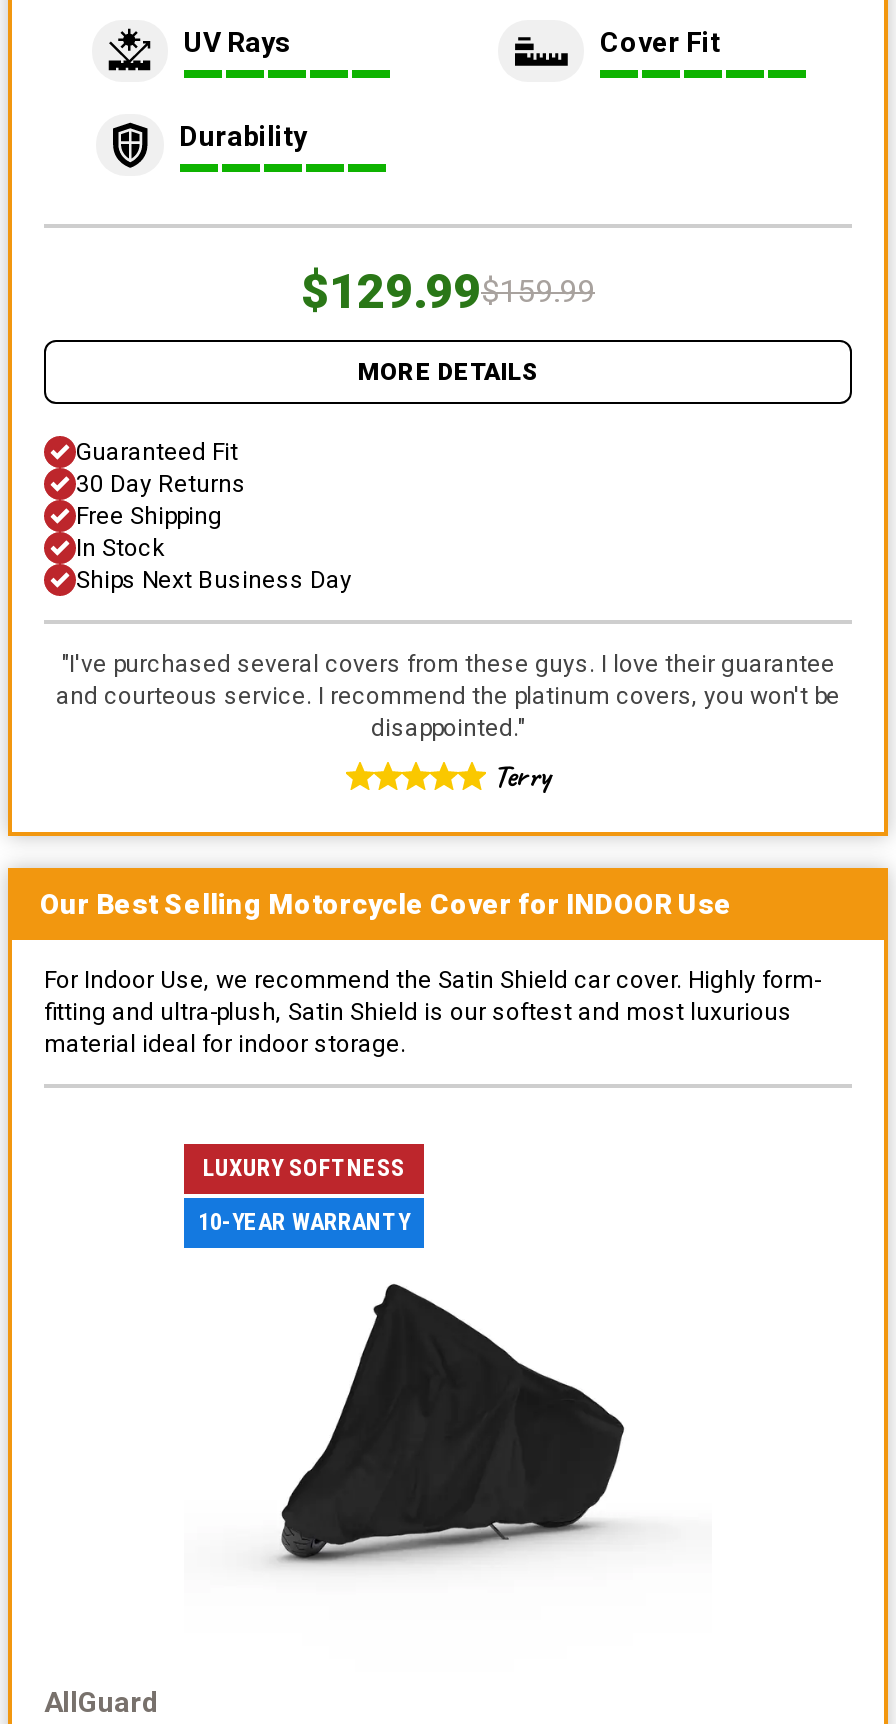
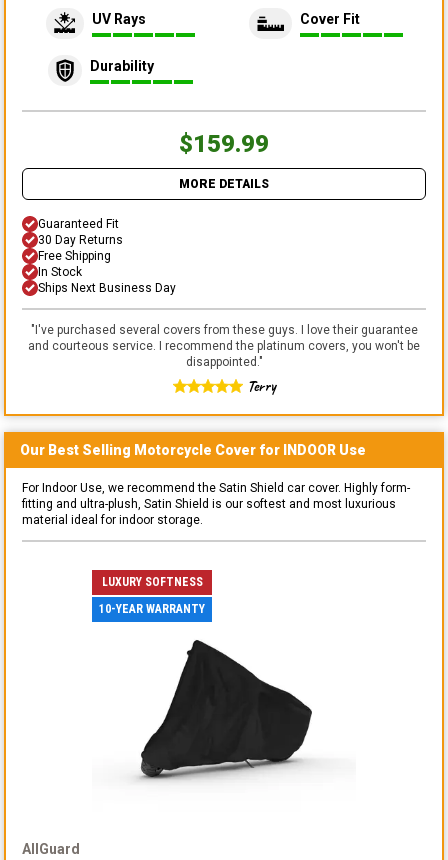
- $129.99$159.99
+ $159.99
